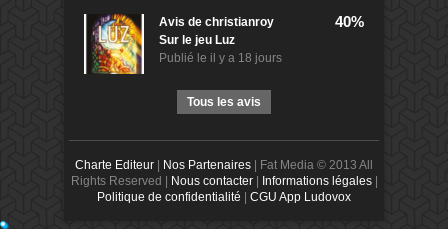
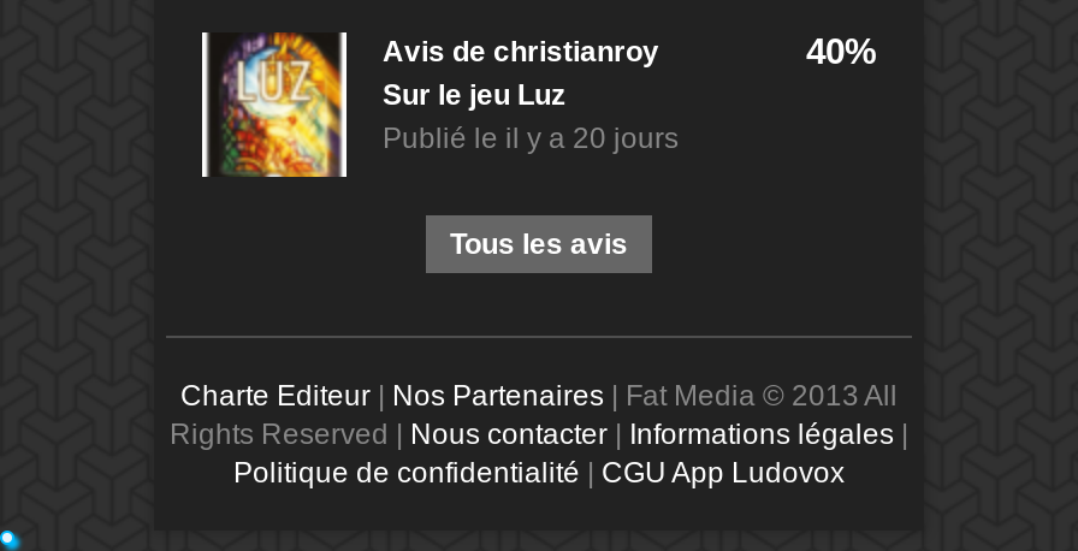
- Publié le il y a 18 jours
+ Publié le il y a 20 jours
